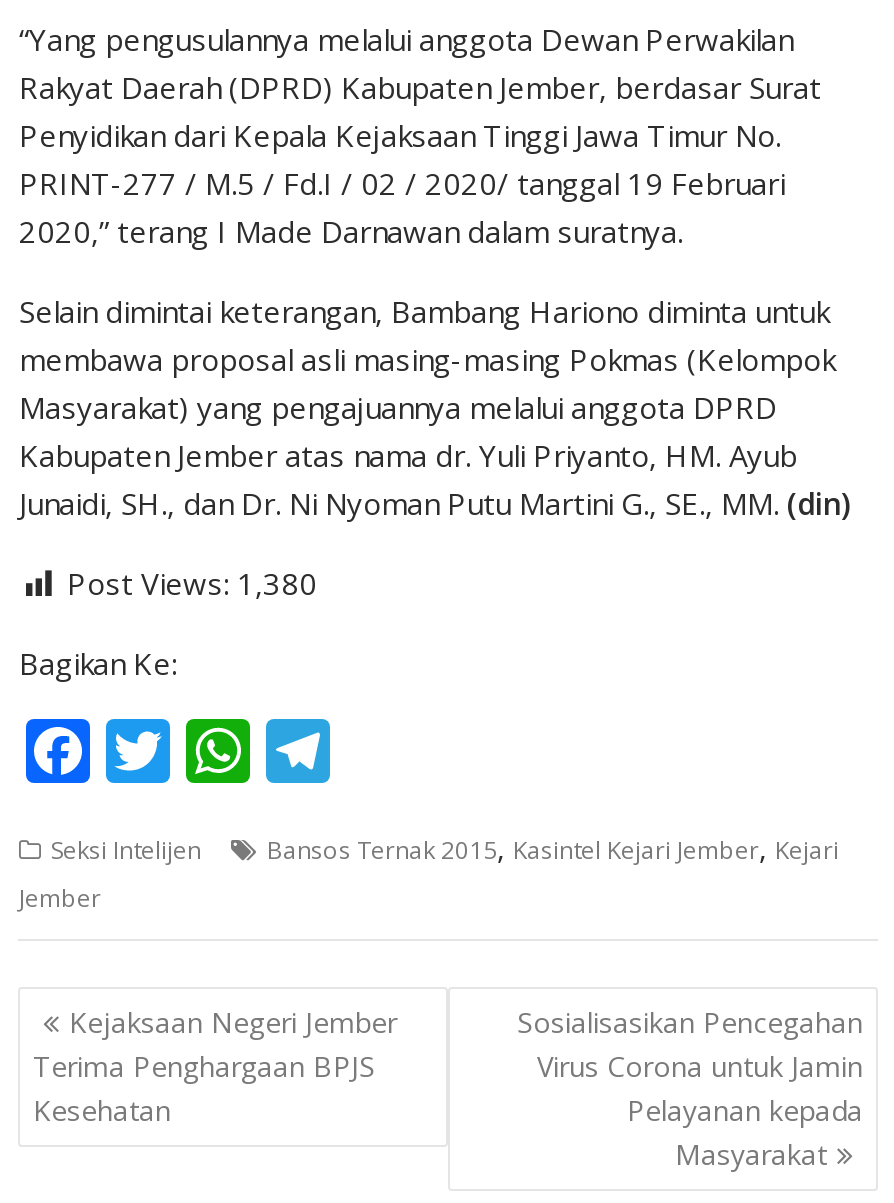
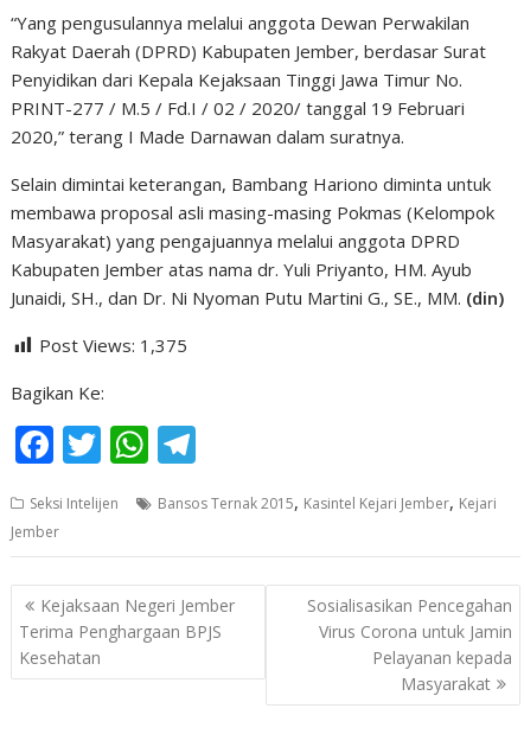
- Post Views: 1,380
+ Post Views: 1,375
